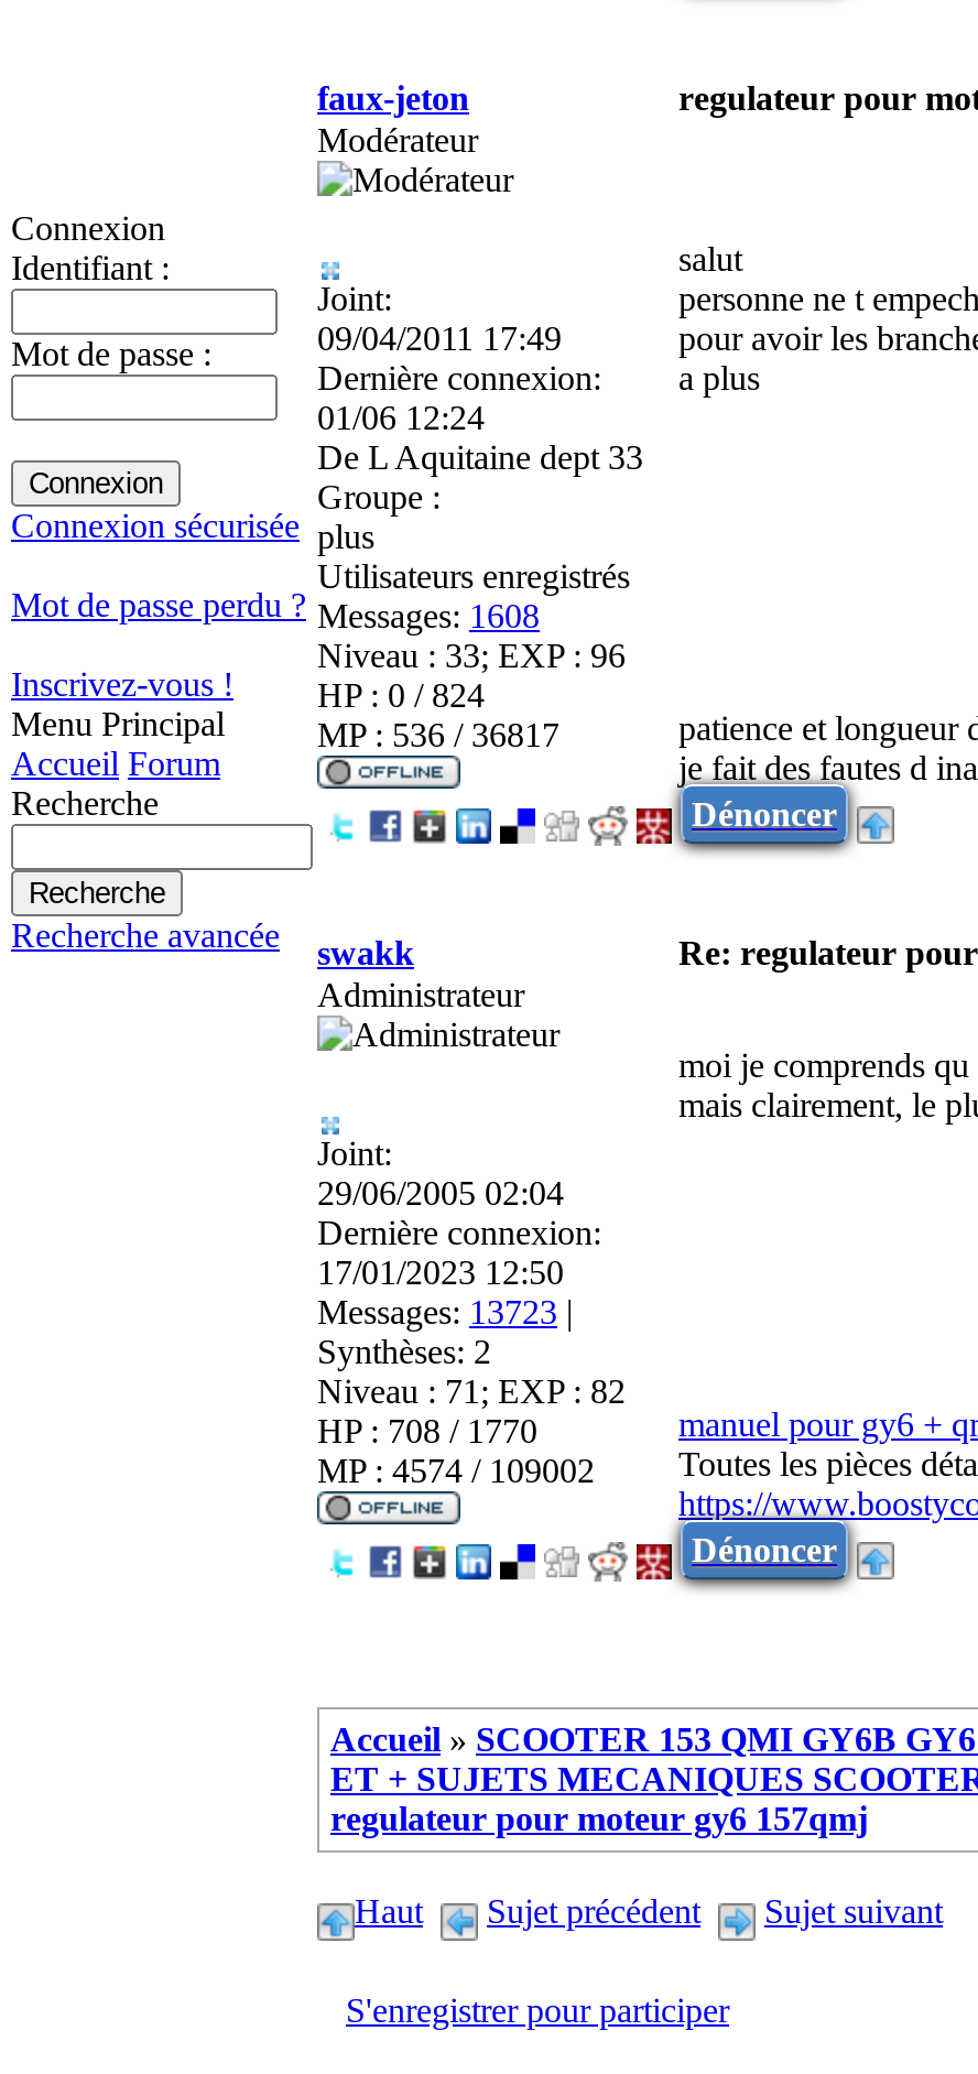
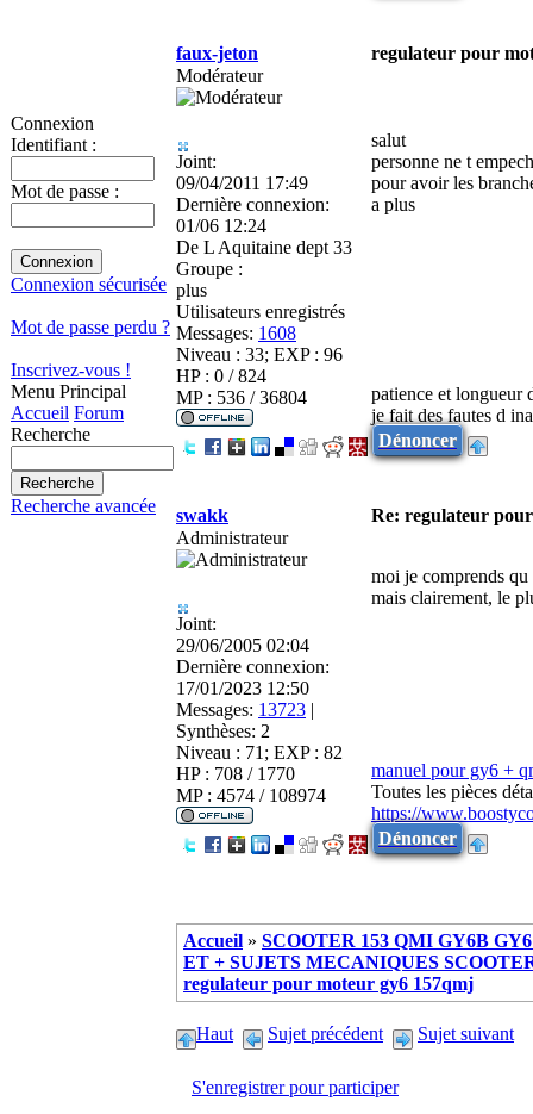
- MP : 536 / 36817
+ MP : 536 / 36804

- MP : 4574 / 109002
+ MP : 4574 / 108974
